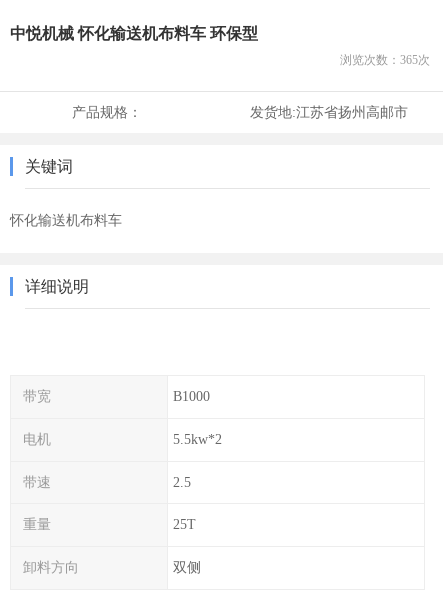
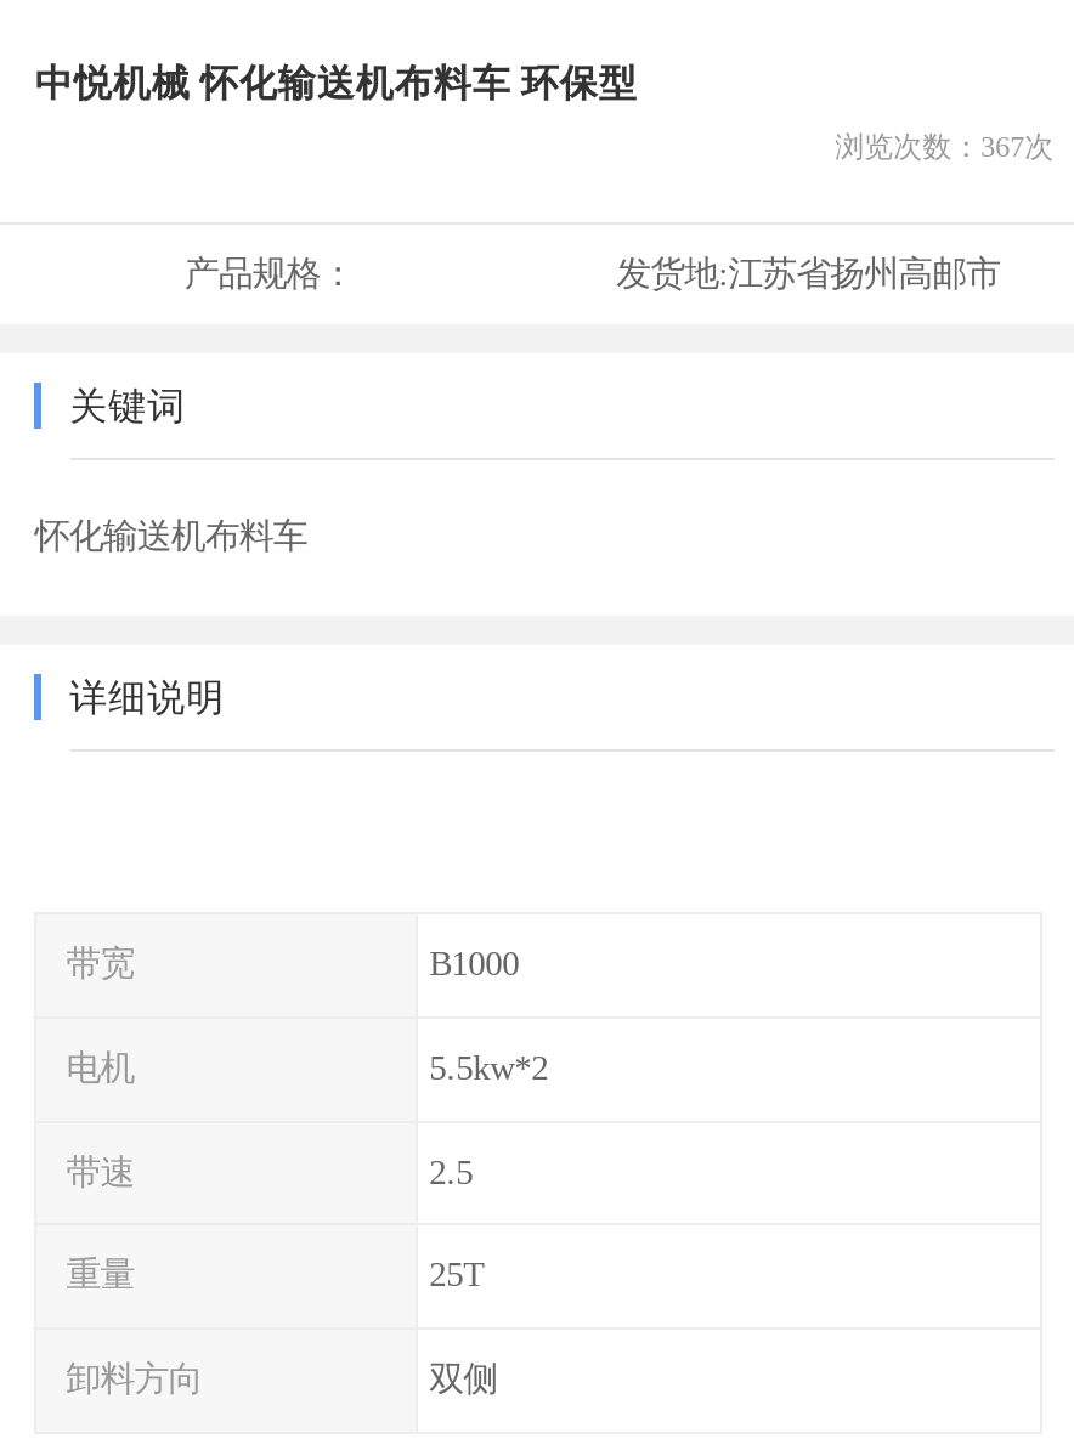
- 浏览次数：365次
+ 浏览次数：367次
